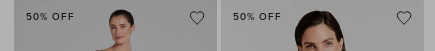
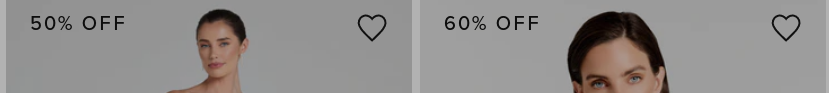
- 50% OFF
+ 60% OFF
